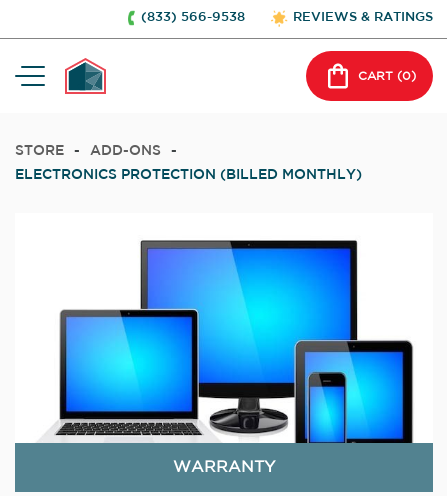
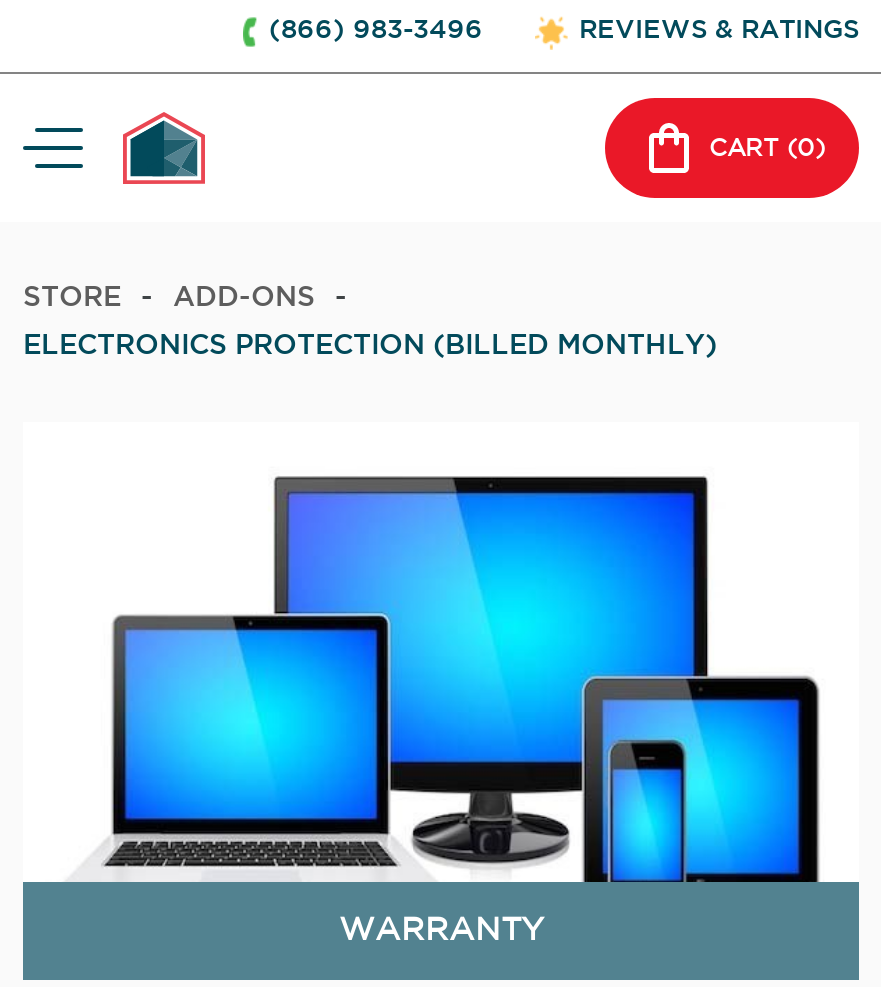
- (833) 566-9538
+ (866) 983-3496
